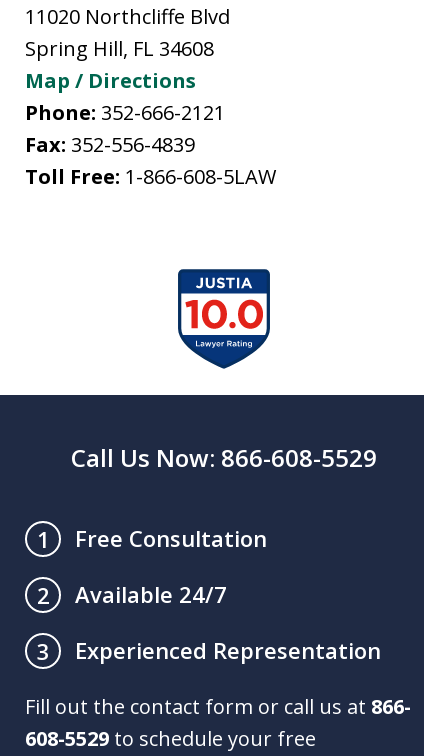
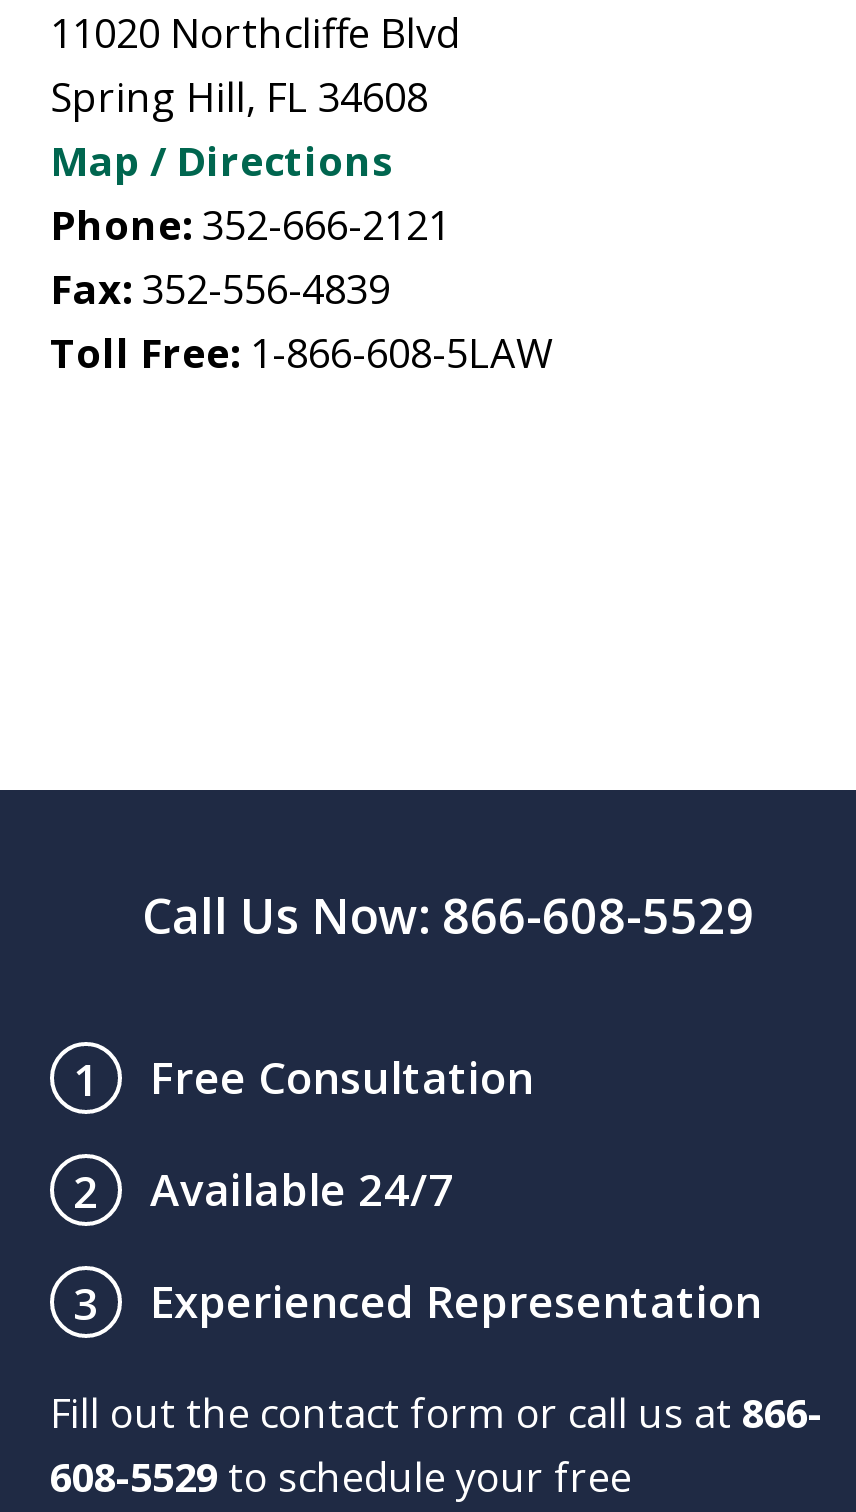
- [image]
